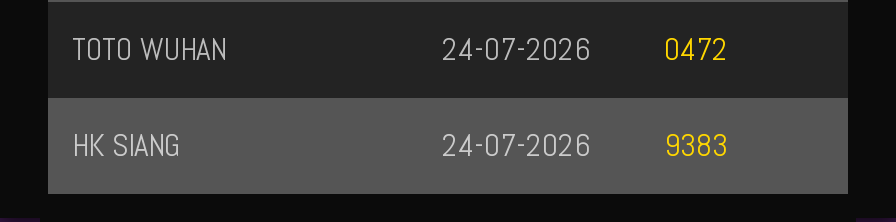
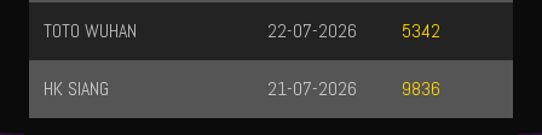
- 24-07-2026
+ 22-07-2026

- 0472
+ 5342

- 24-07-2026
+ 21-07-2026

- 9383
+ 9836
